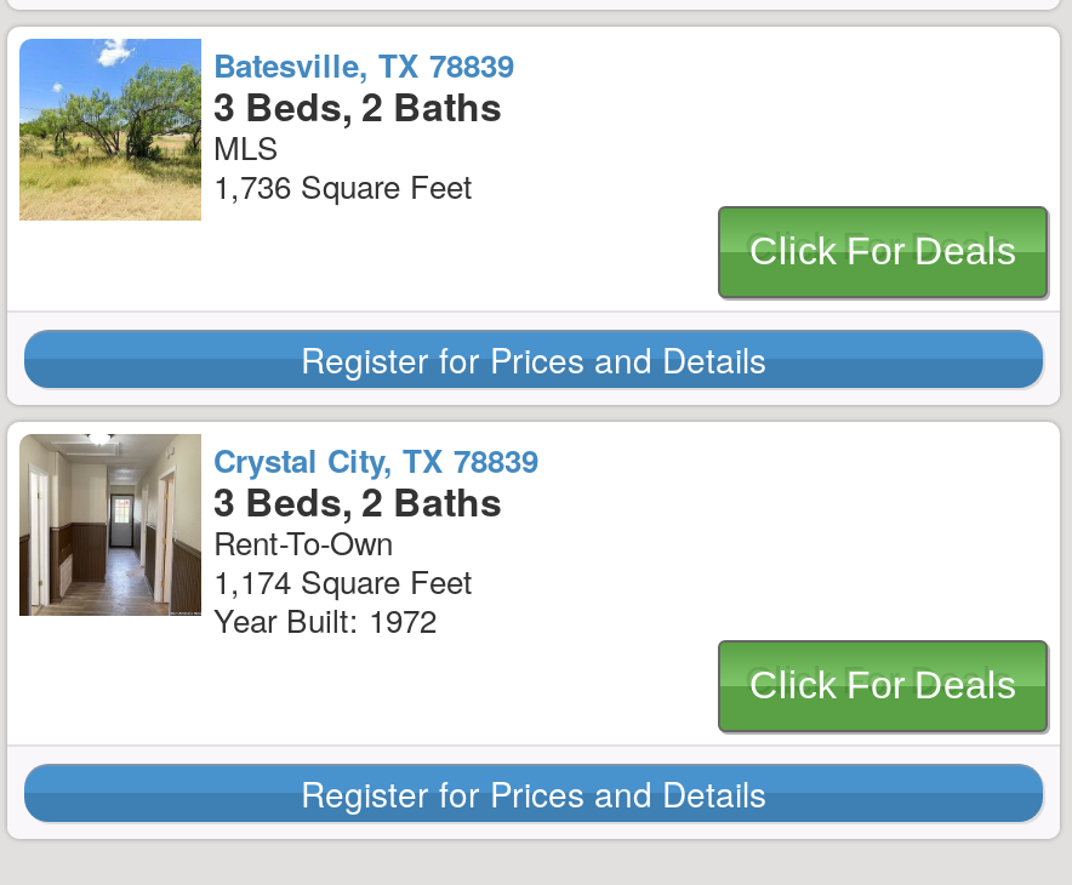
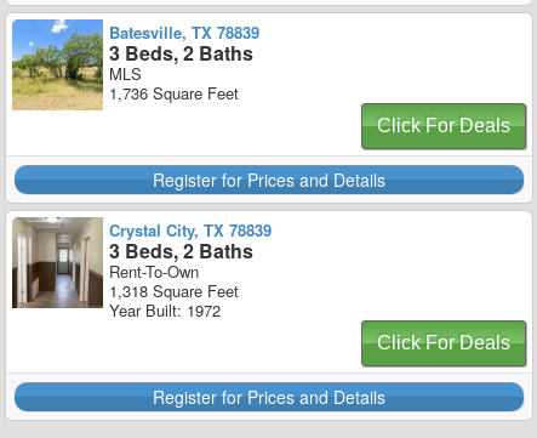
- 1,174 Square Feet
+ 1,318 Square Feet
